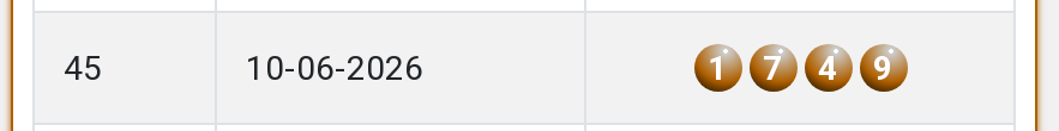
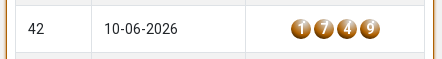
- 45
+ 42
